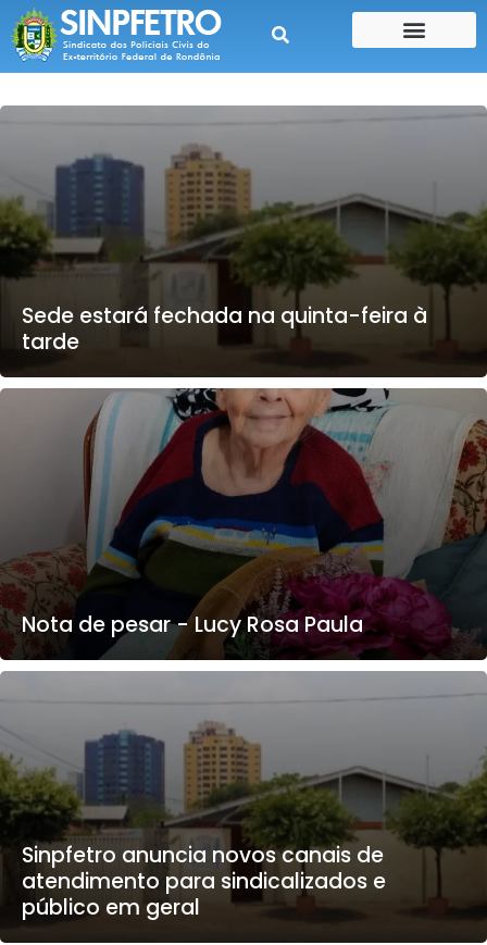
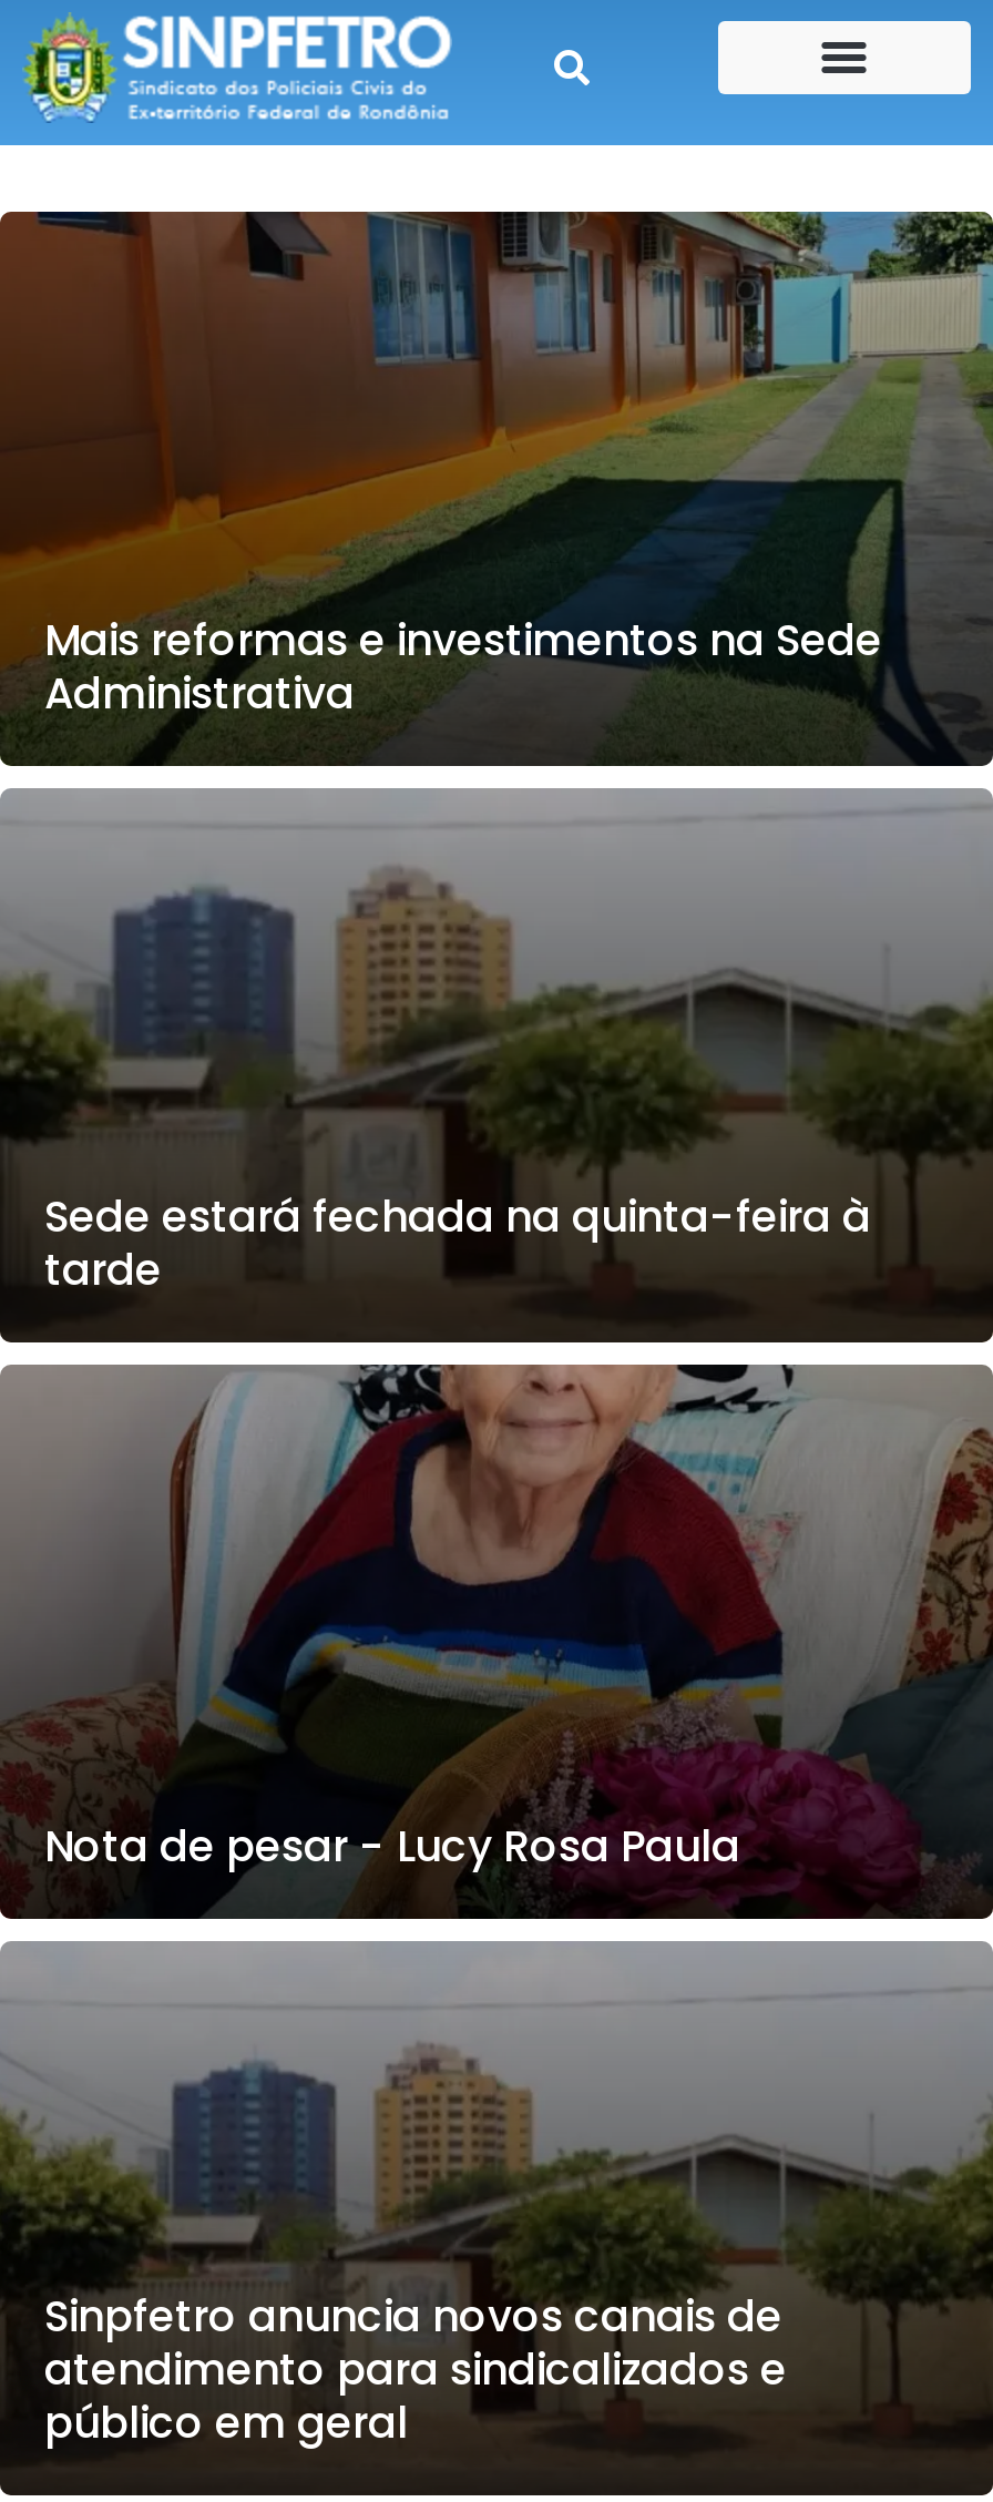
+ [image]
+ Mais reformas e investimentos na Sede
+ Administrativa
